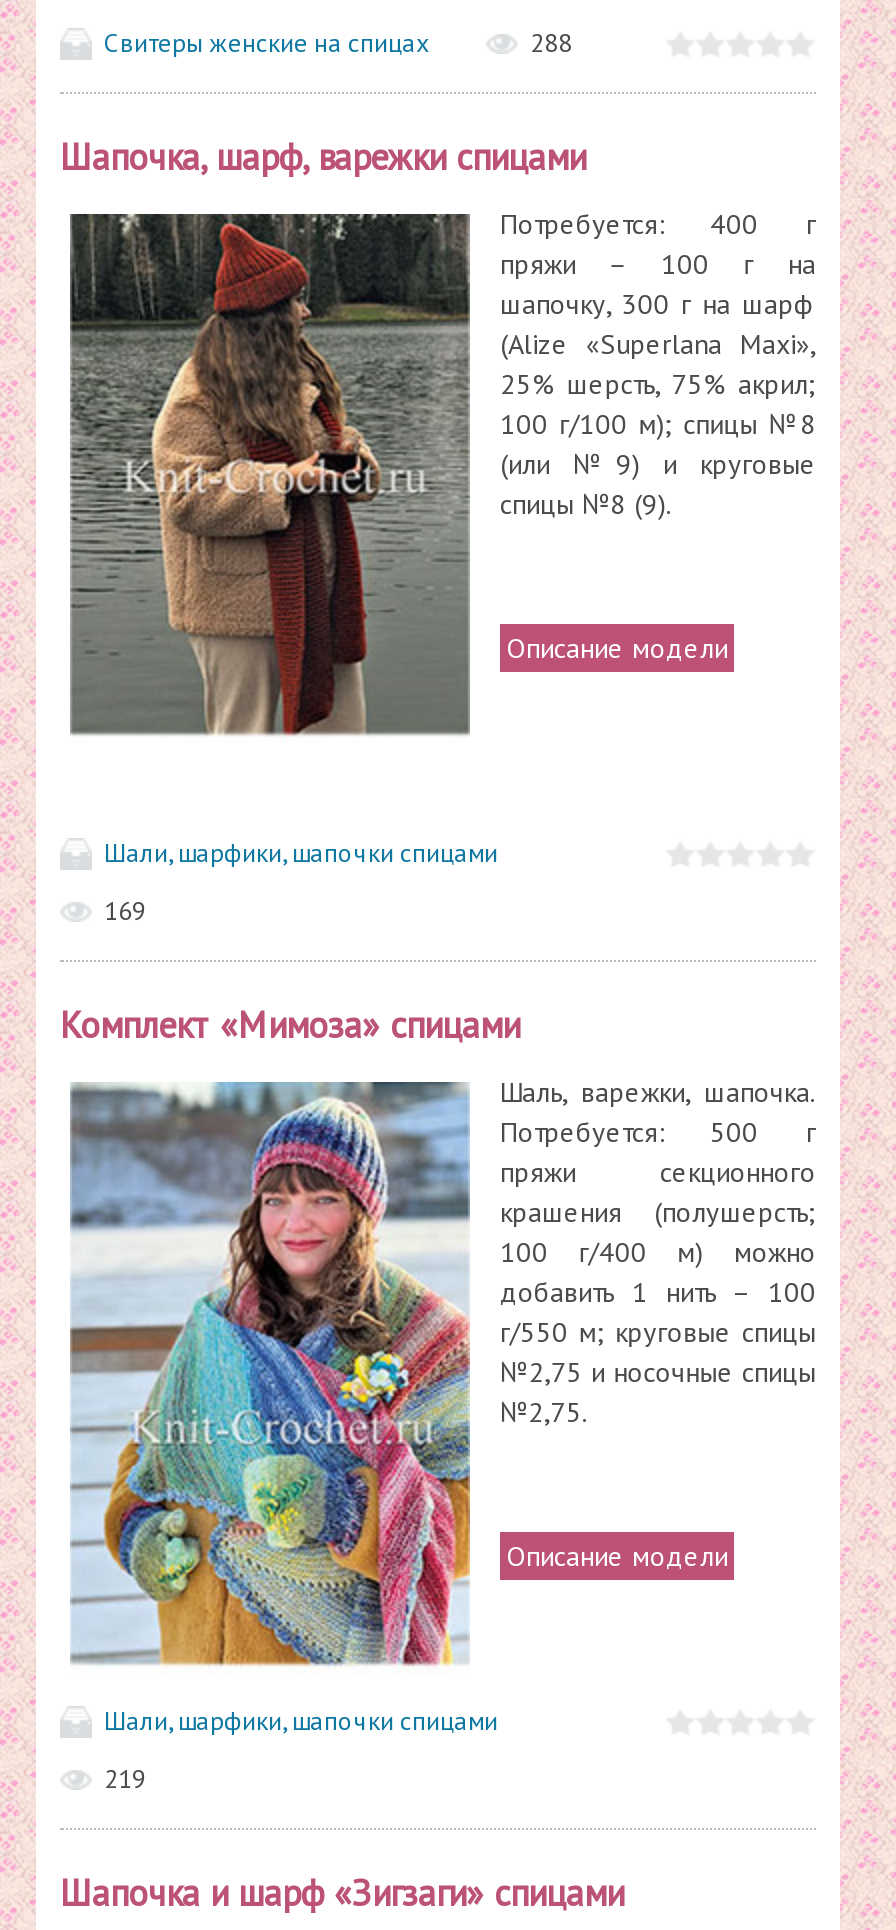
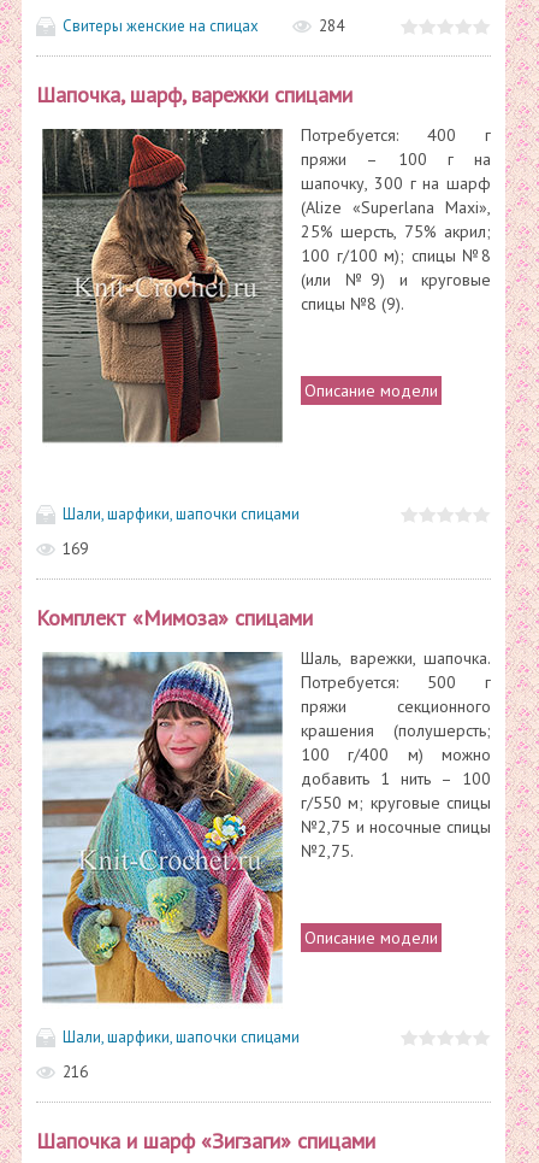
- 288
+ 284

- 219
+ 216
